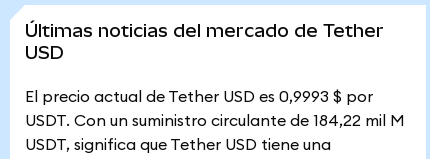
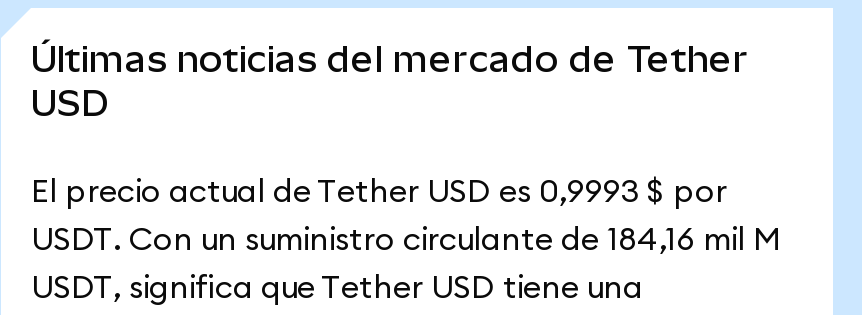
- USDT. Con un suministro circulante de 184,22 mil M
+ USDT. Con un suministro circulante de 184,16 mil M
